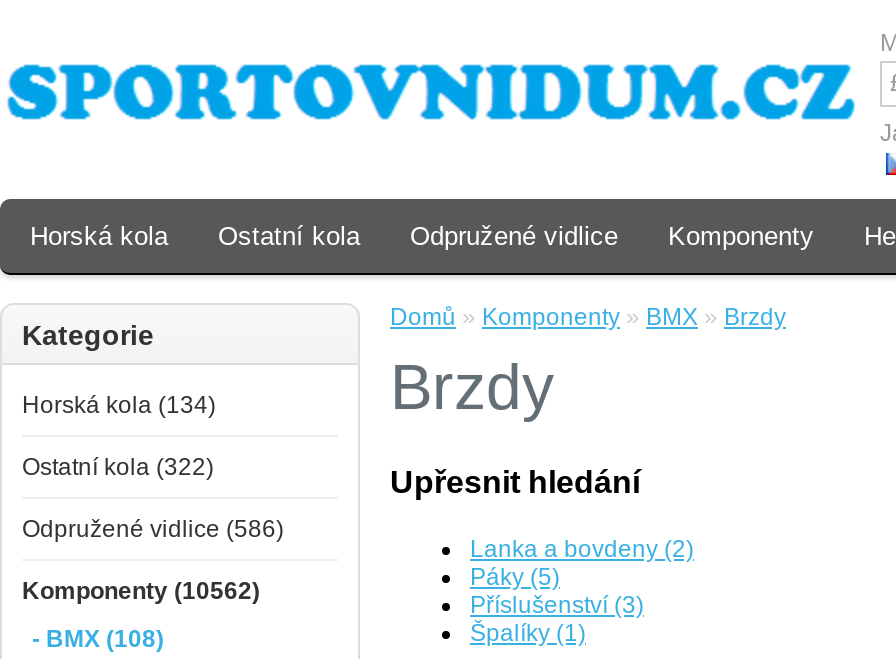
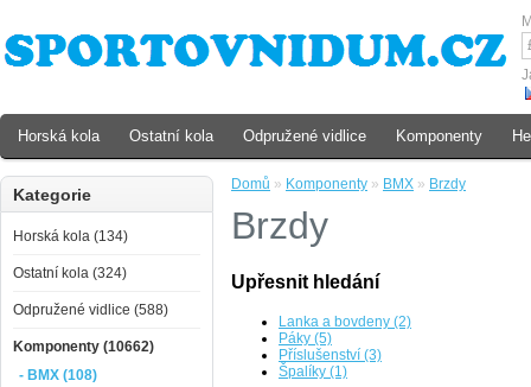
- Ostatní kola (322)
+ Ostatní kola (324)

- Odpružené vidlice (586)
+ Odpružené vidlice (588)

- Komponenty (10562)
+ Komponenty (10662)
